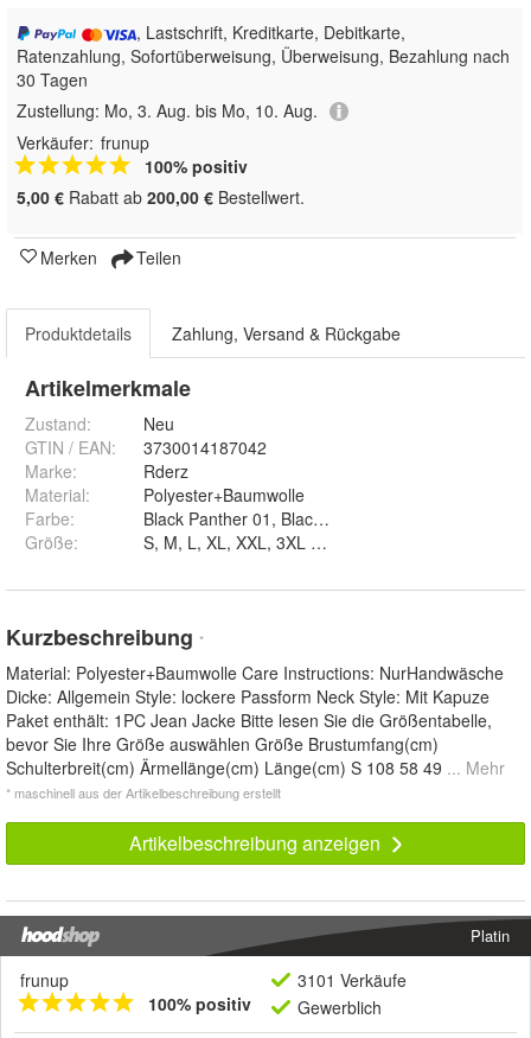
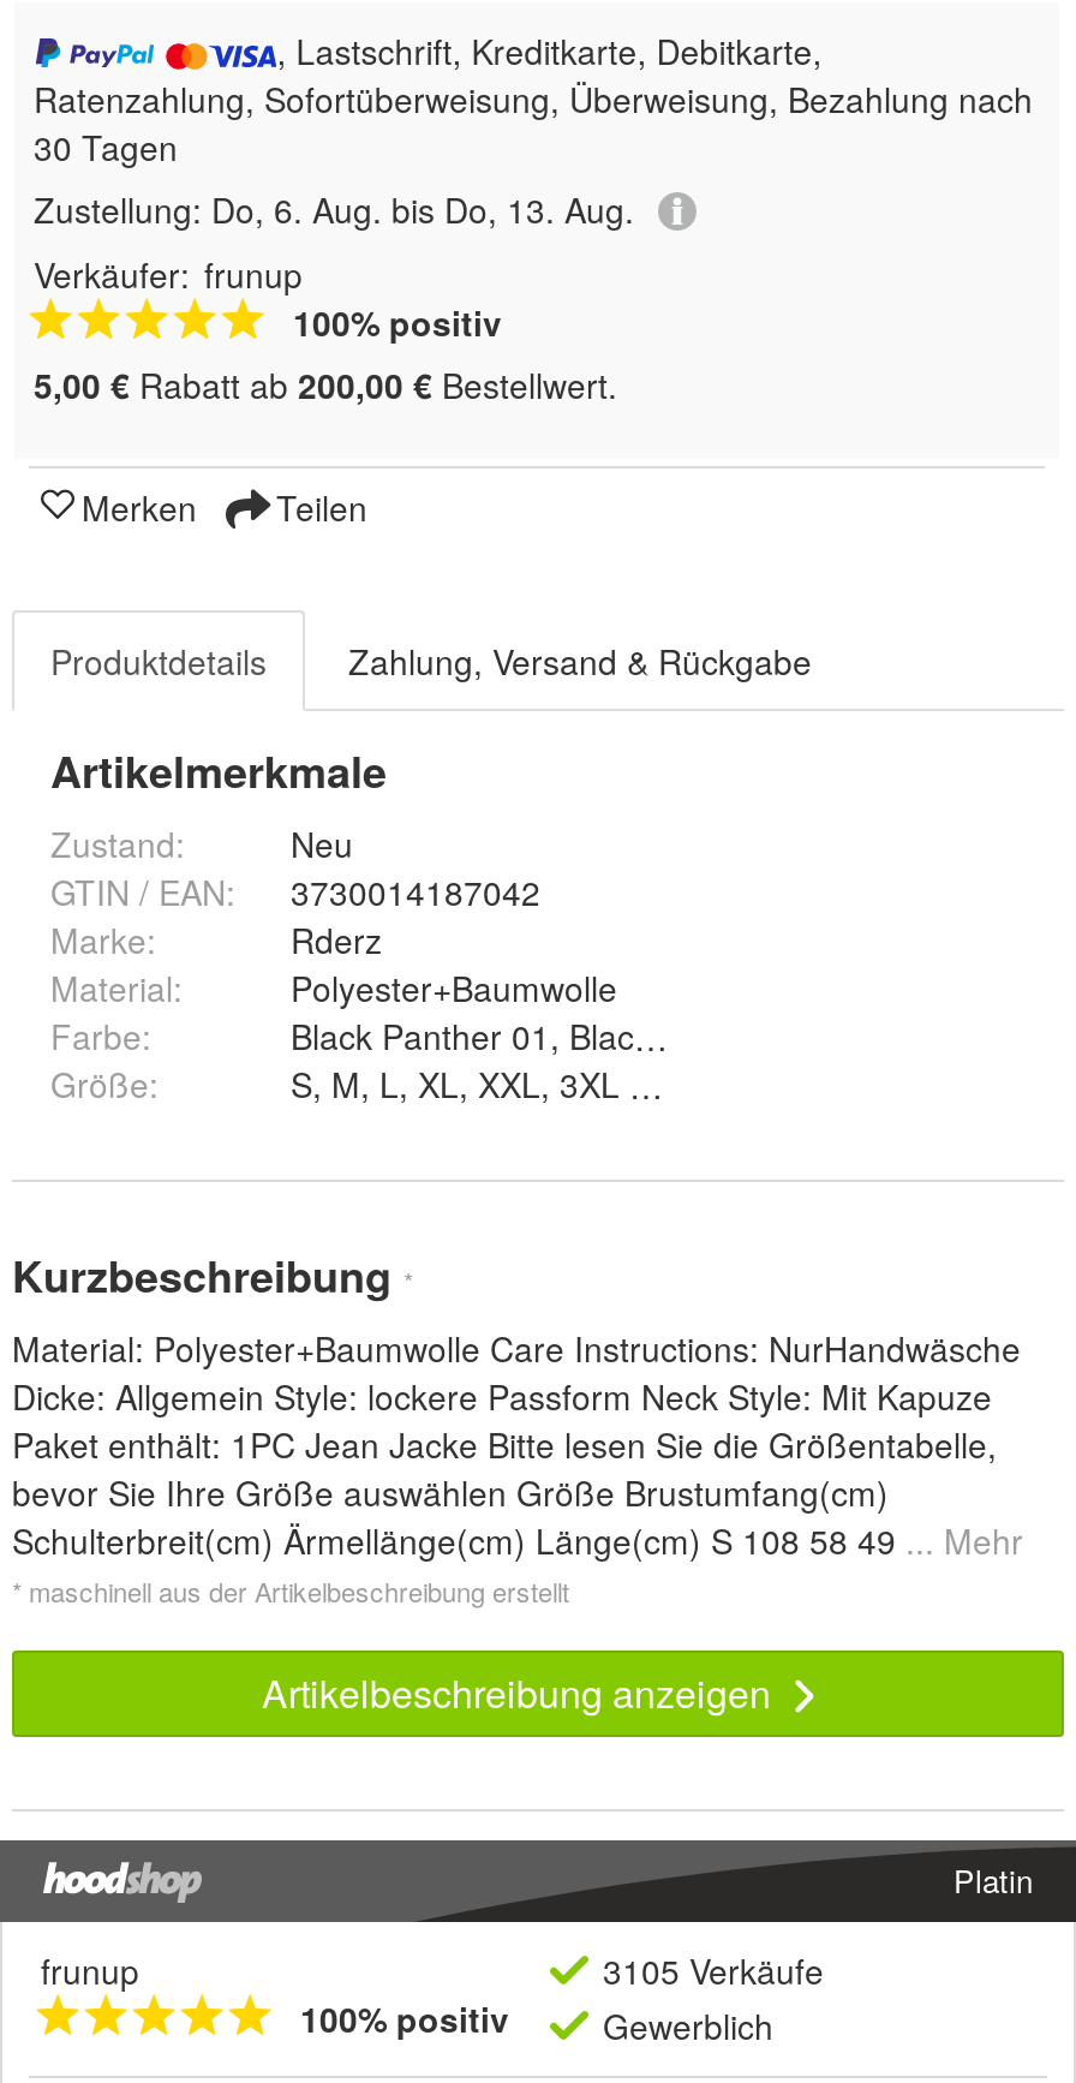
- Zustellung: Mo, 3. Aug. bis Mo, 10. Aug.
+ Zustellung: Do, 6. Aug. bis Do, 13. Aug.

- 3101 Verkäufe
+ 3105 Verkäufe
